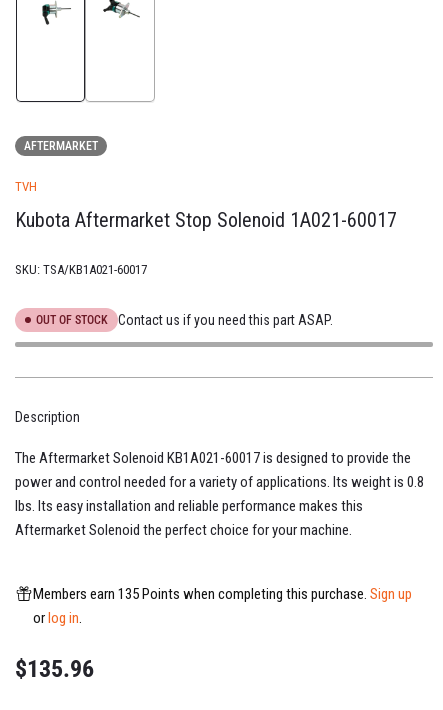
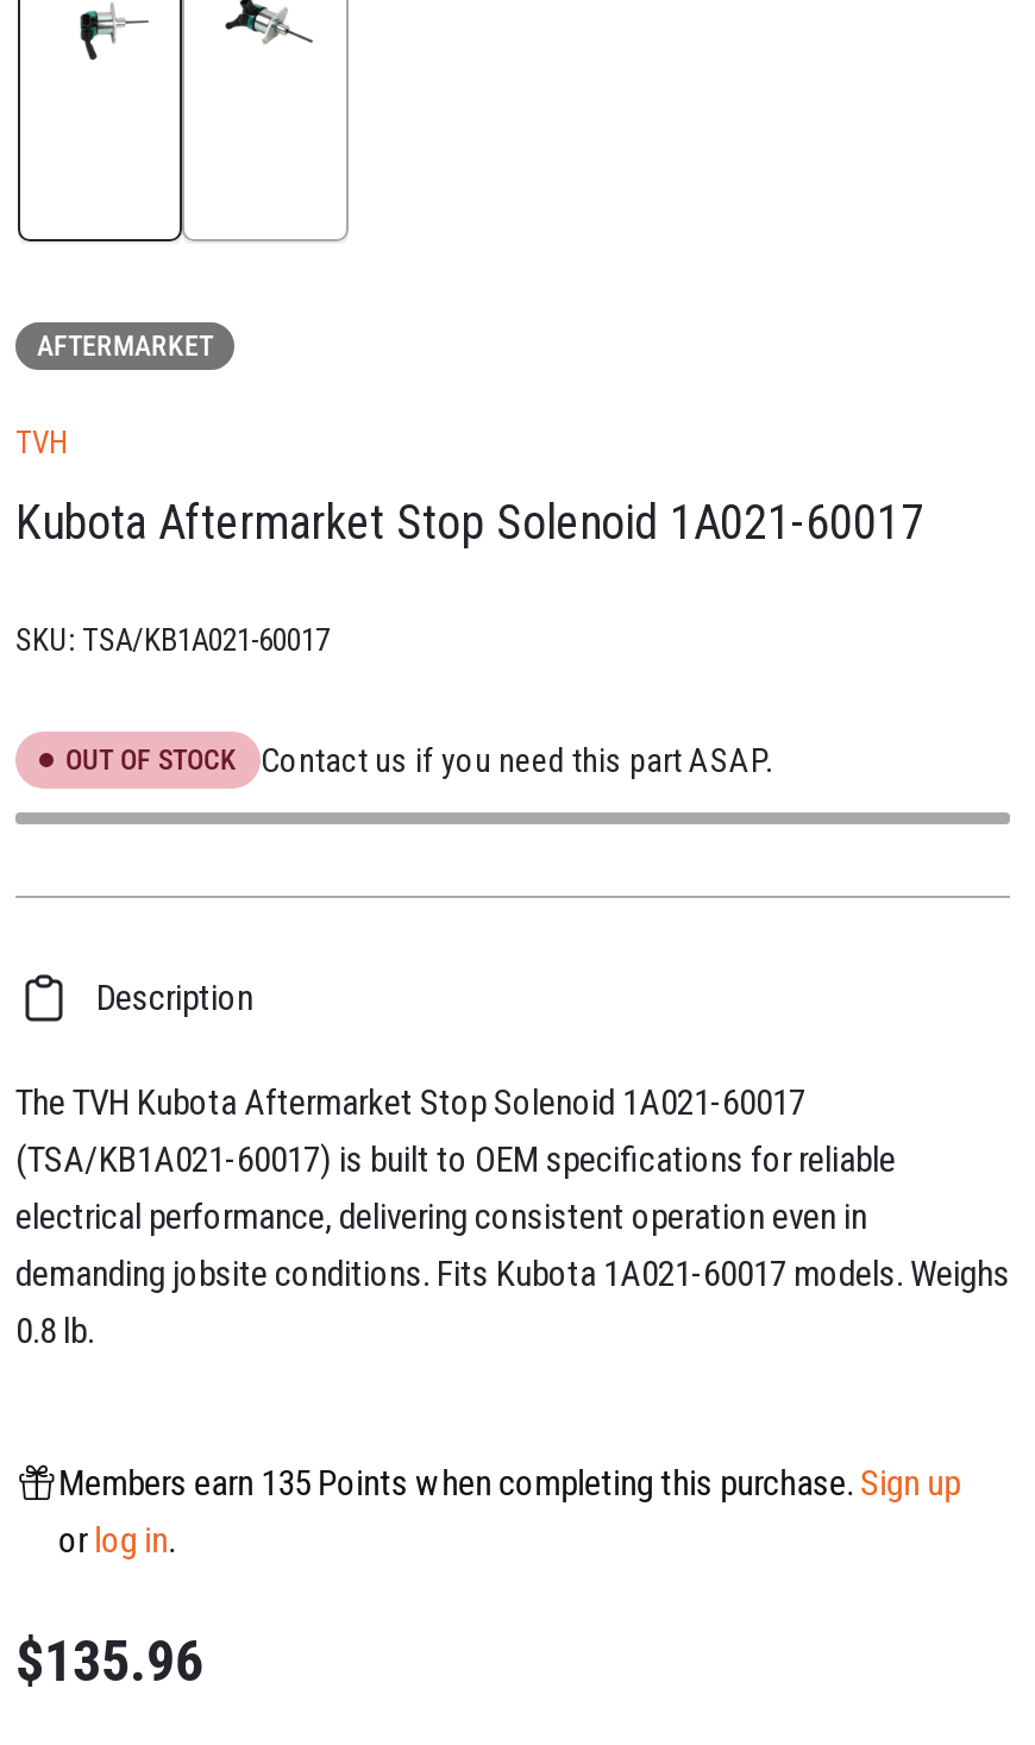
- The Aftermarket Solenoid KB1A021-60017 is designed to provide the
- power and control needed for a variety of applications. Its weight is 0.8
- lbs. Its easy installation and reliable performance makes this
- Aftermarket Solenoid the perfect choice for your machine.
+ The TVH Kubota Aftermarket Stop Solenoid 1A021-60017
+ (TSA/KB1A021-60017) is built to OEM specifications for reliable
+ electrical performance, delivering consistent operation even in
+ demanding jobsite conditions. Fits Kubota 1A021-60017 models. Weighs
+ 0.8 lb.
